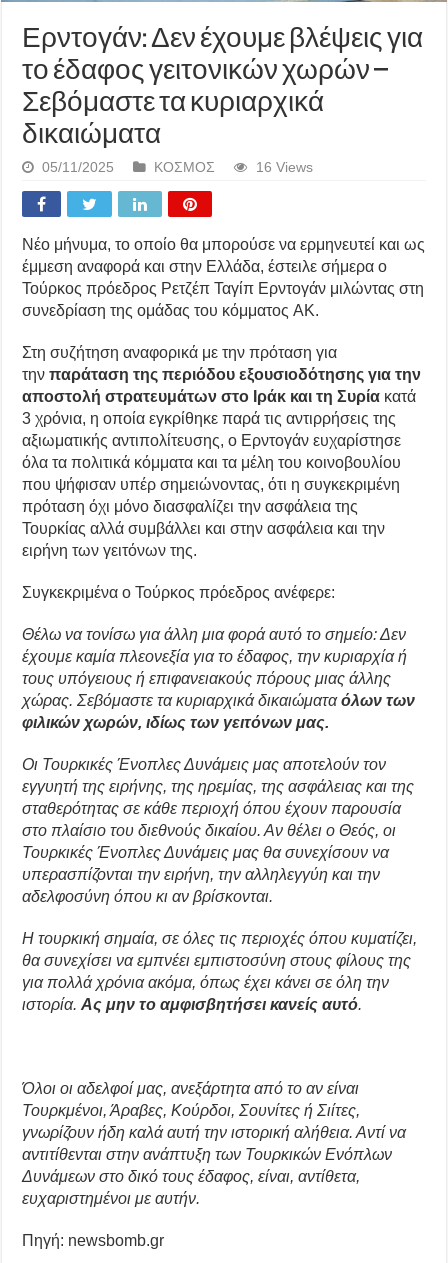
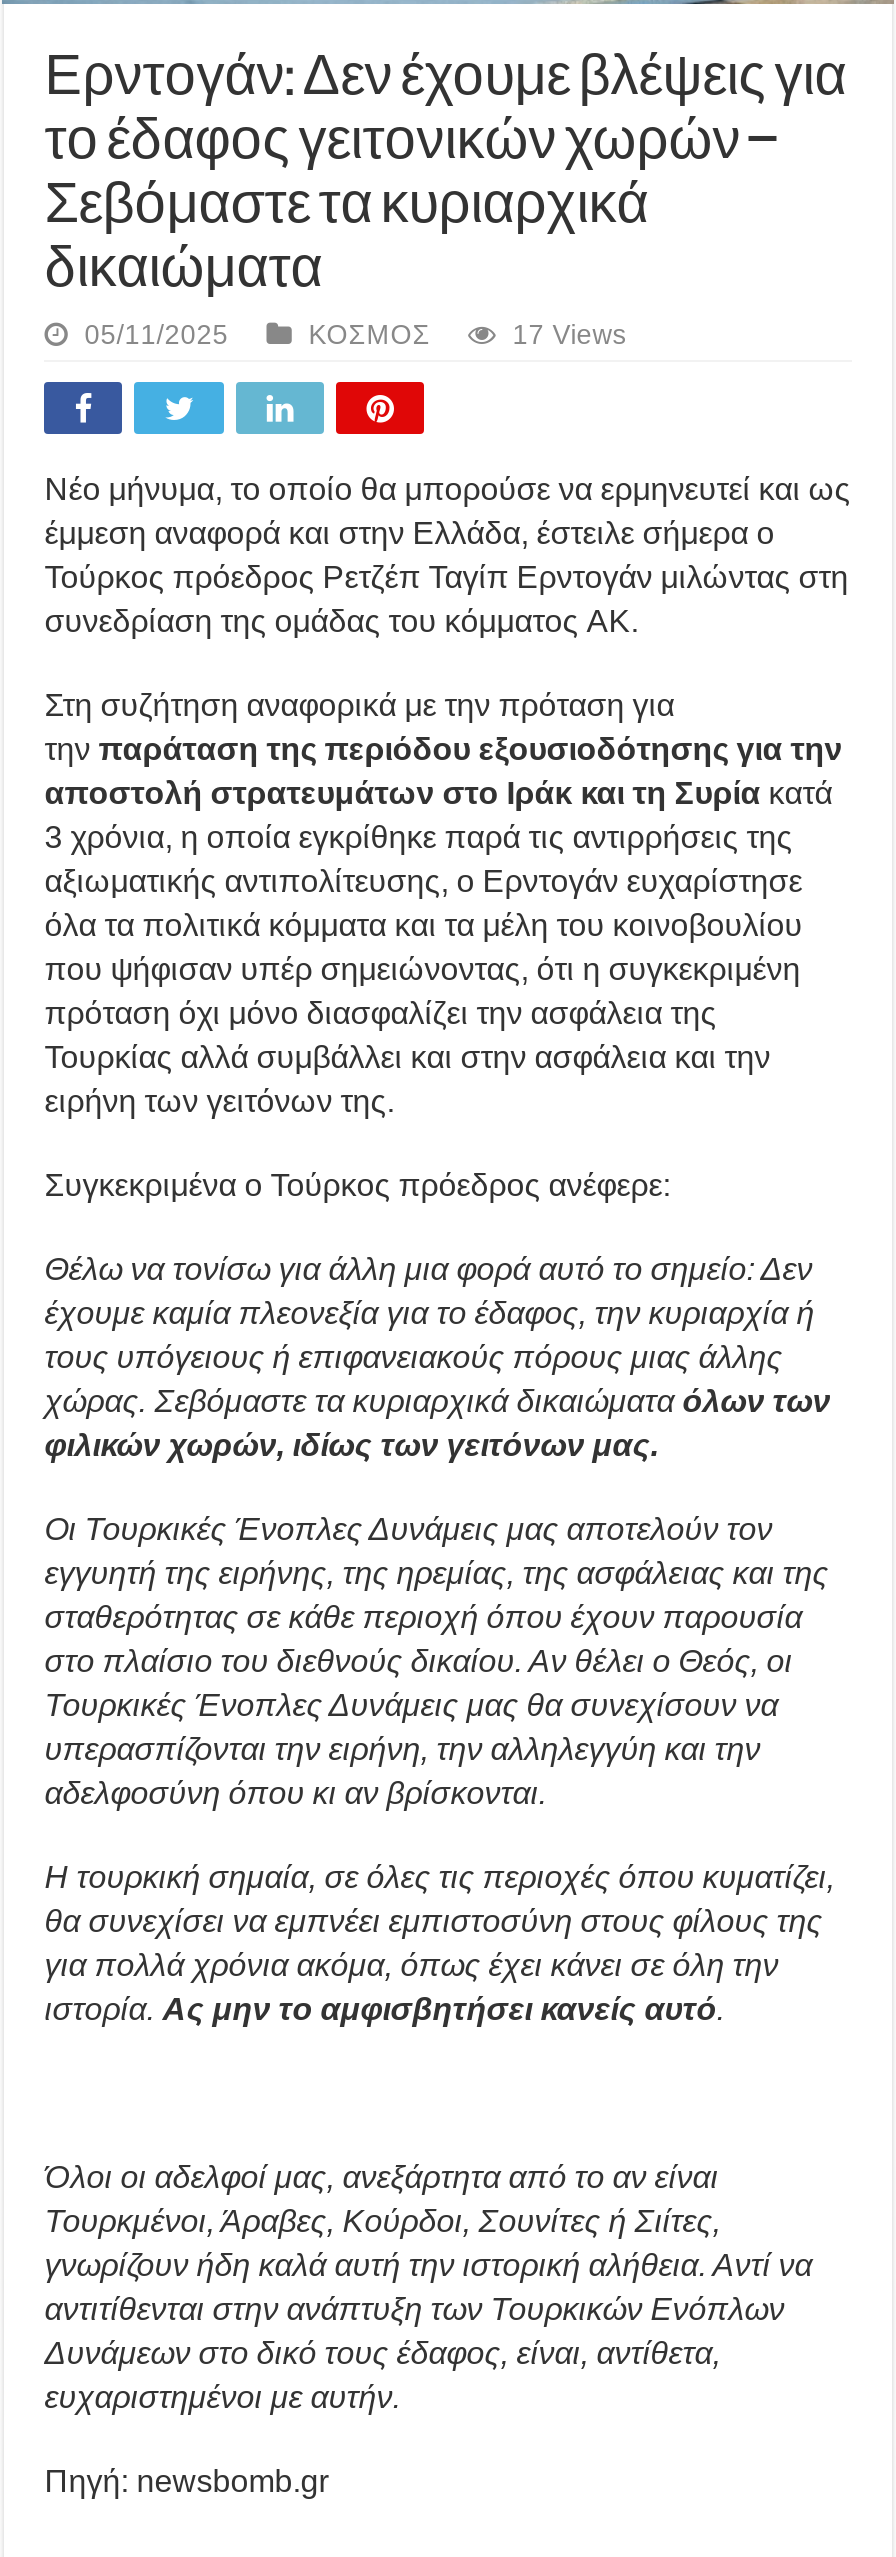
- 16 Views
+ 17 Views
